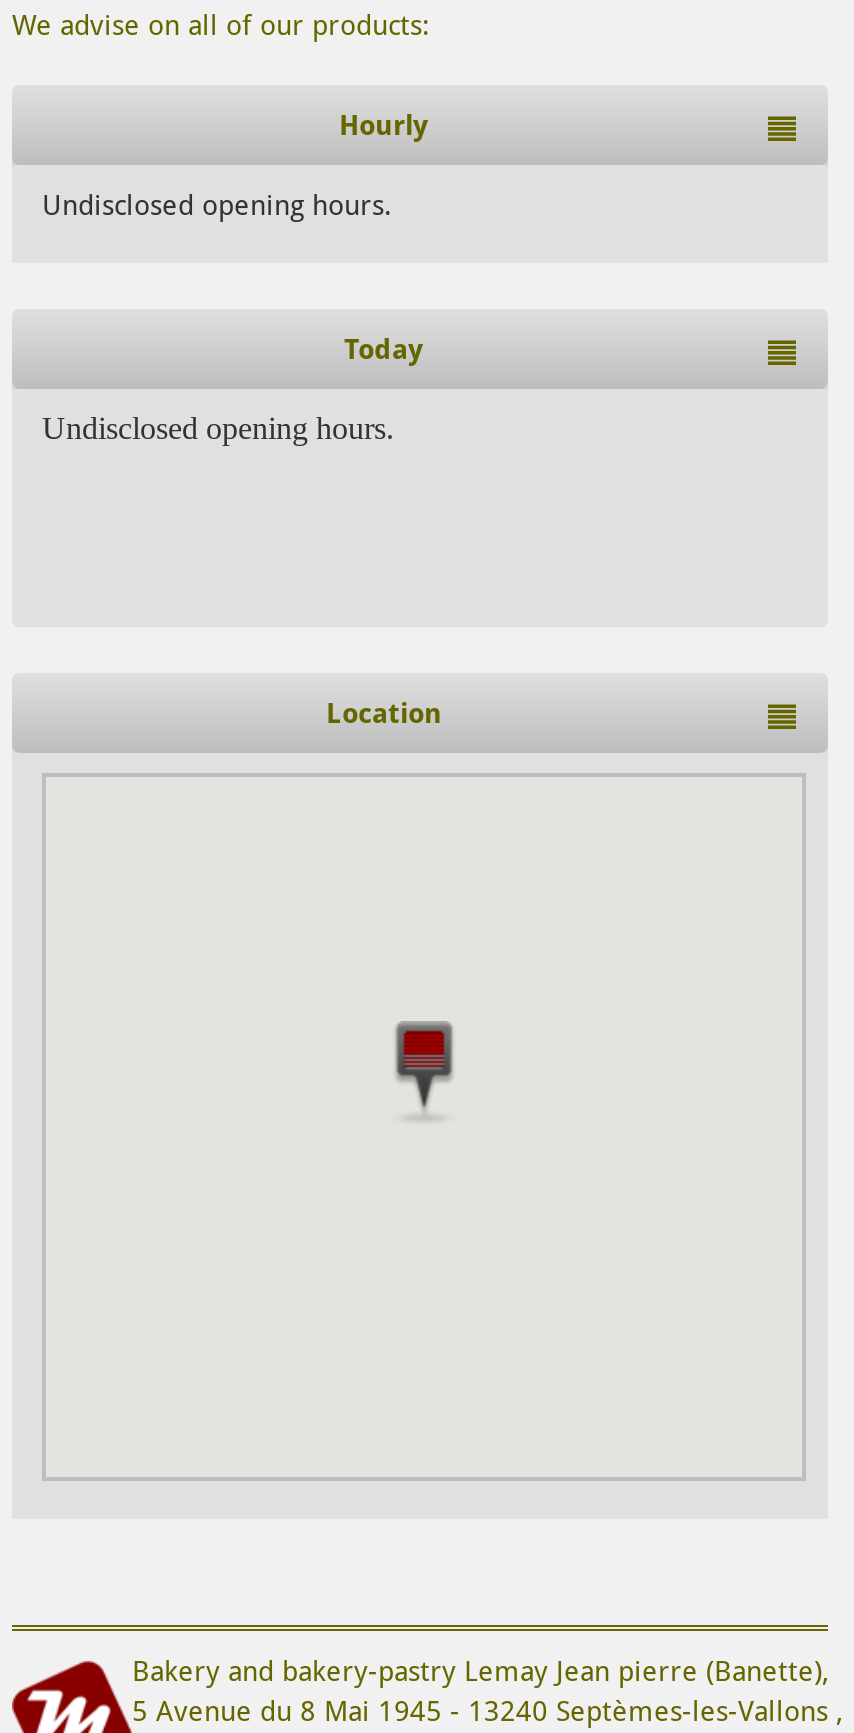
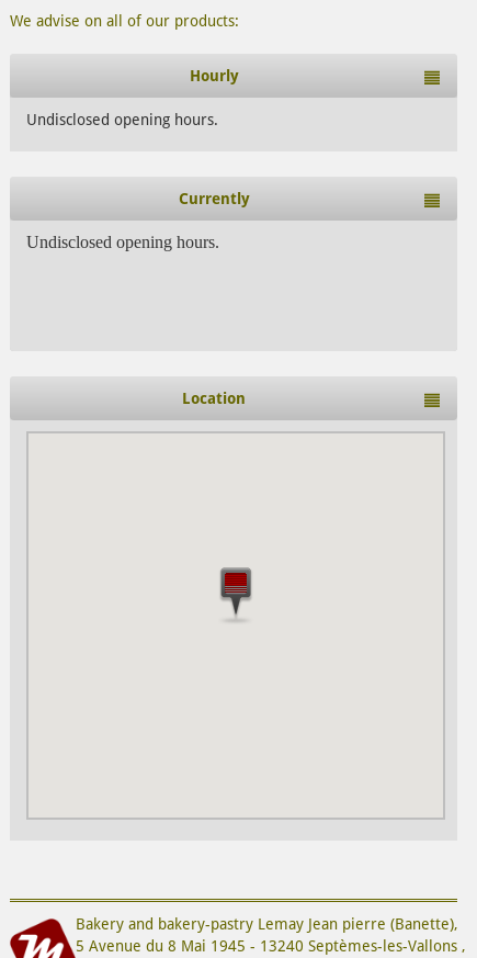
- Today
+ Currently
